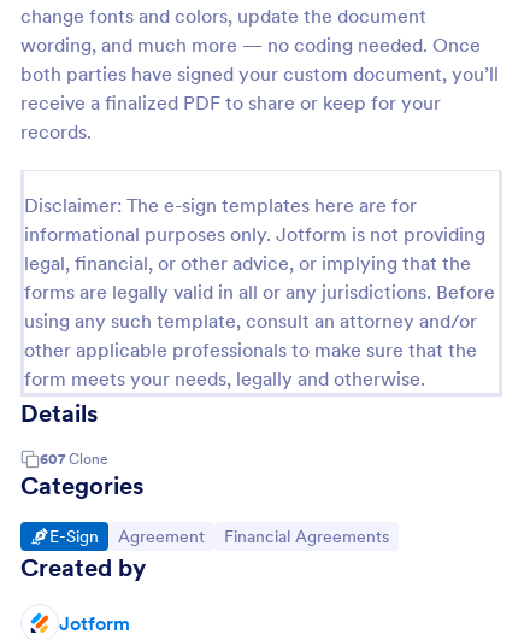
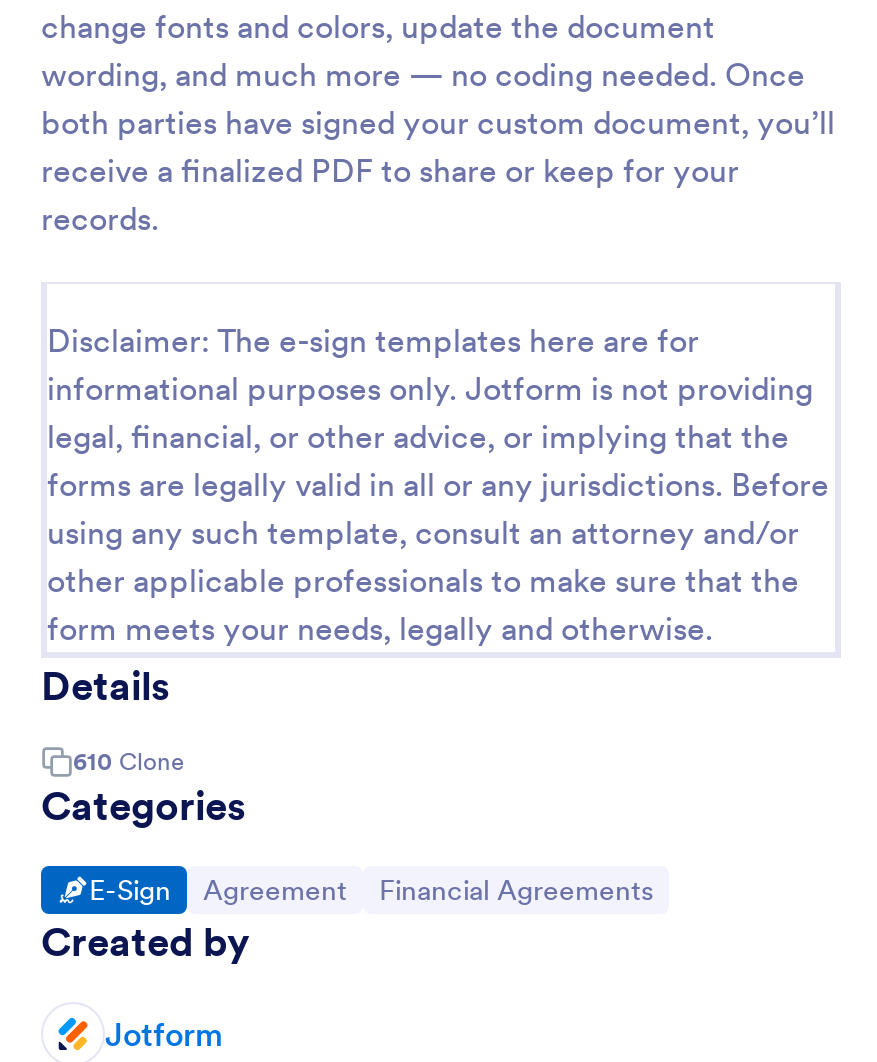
- 607 Clone
+ 610 Clone
